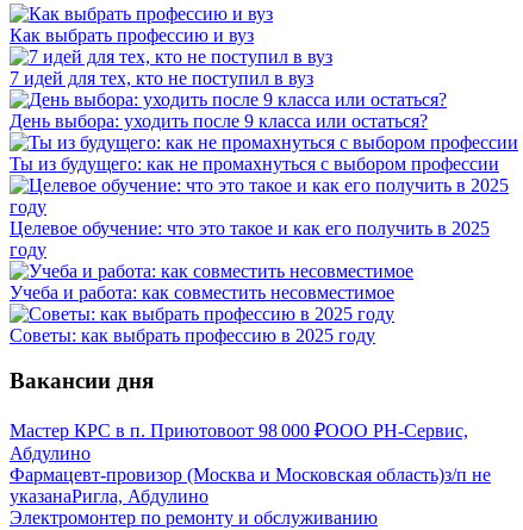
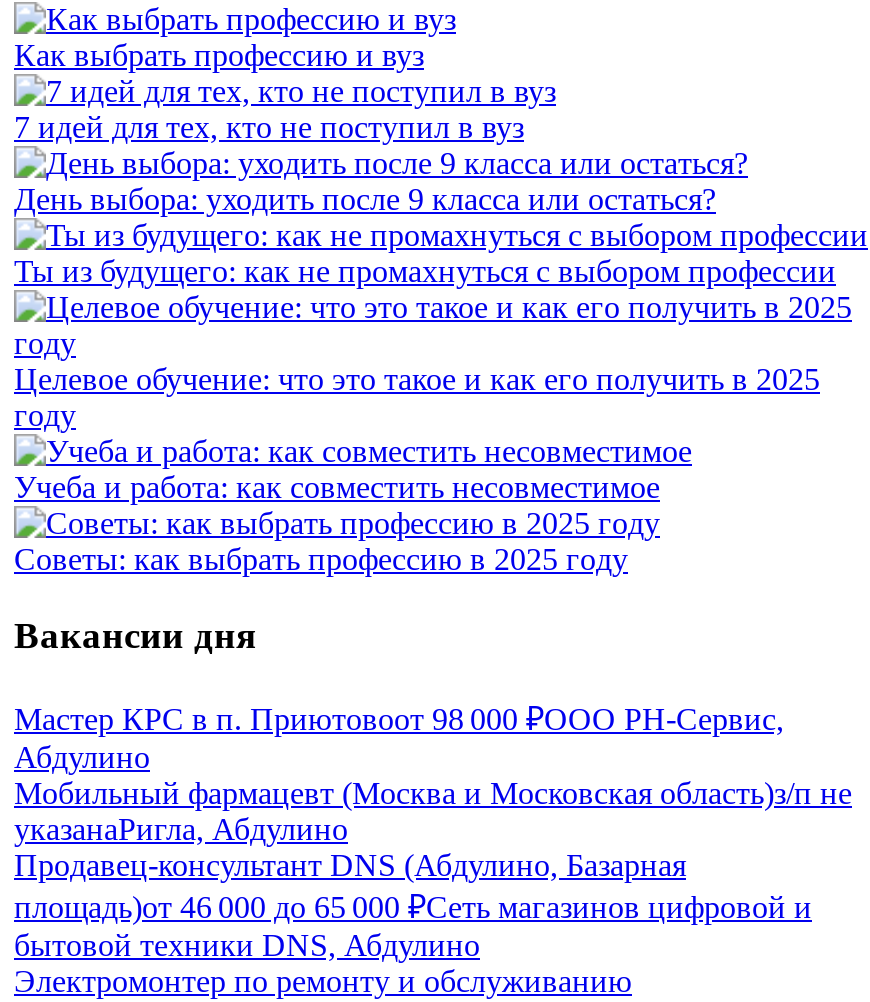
- Фармацевт-провизор (Москва и Московская область)з/п не
+ Мобильный фармацевт (Москва и Московская область)з/п не

+ Продавец-консультант DNS (Абдулино, Базарная
+ площадь)от 46 000 до 65 000 ₽Сеть магазинов цифровой и
+ бытовой техники DNS, Абдулино
